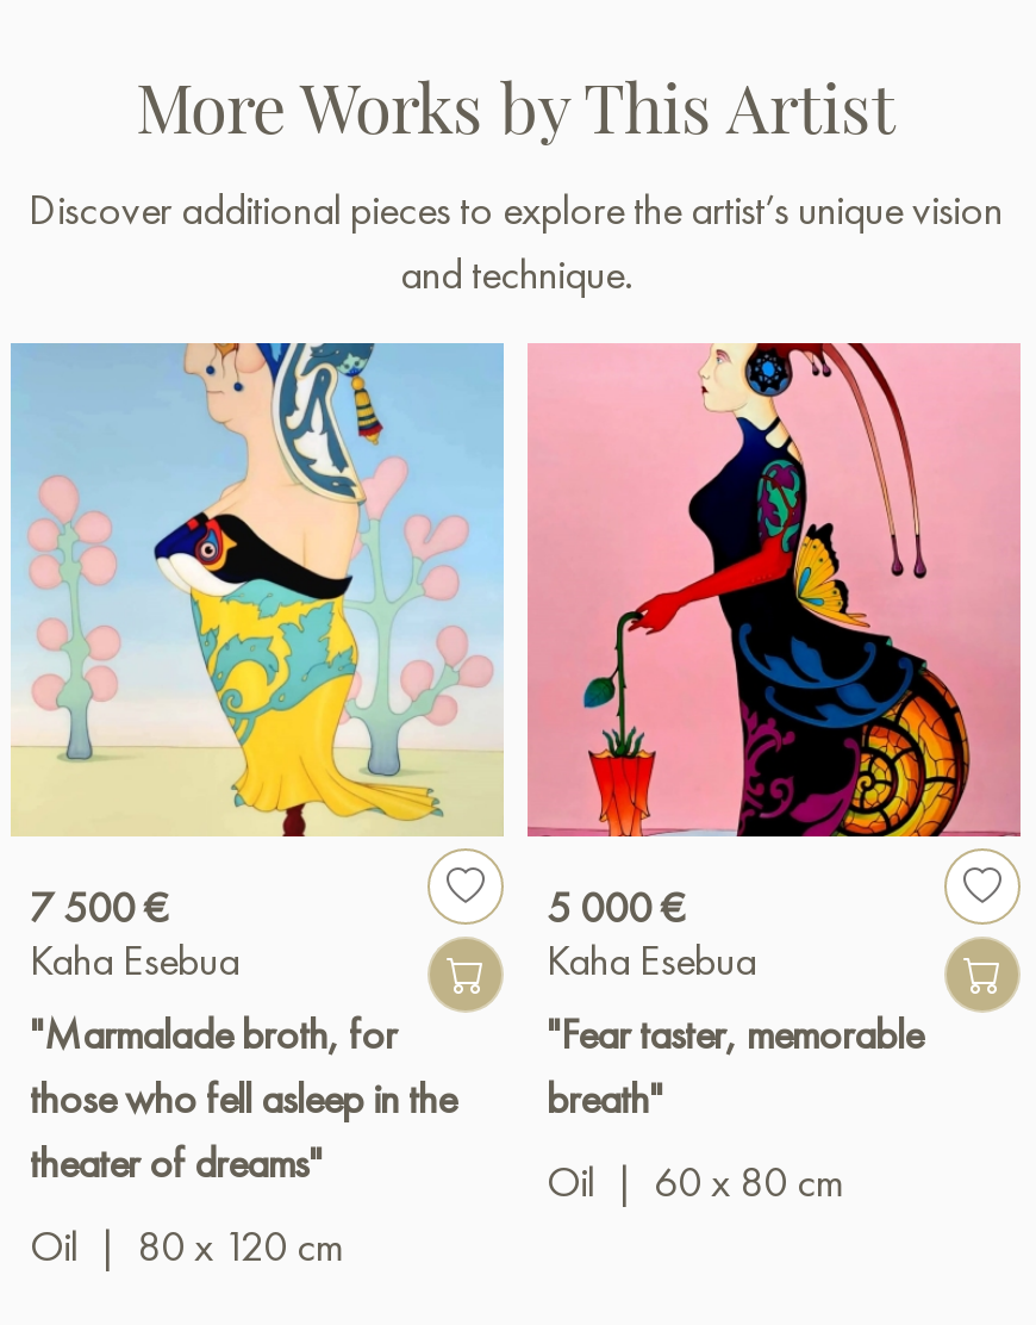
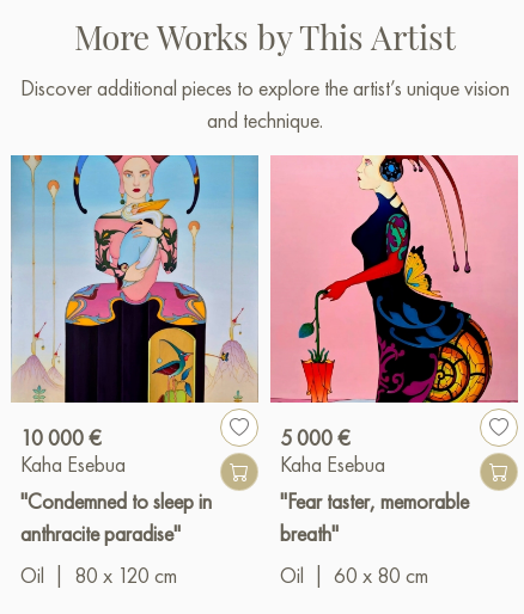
- [image]
- 7 500 €
+ [image]
+ 10 000 €

- "Marmalade broth, for
- those who fell asleep in the
- theater of dreams"
+ "Condemned to sleep in
+ anthracite paradise"
